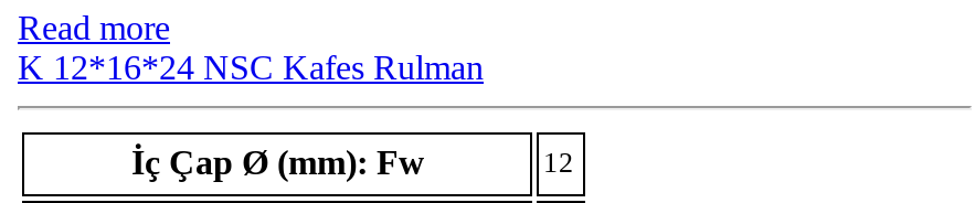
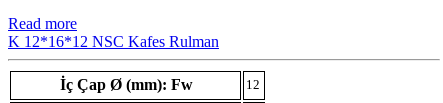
- K 12*16*24 NSC Kafes Rulman
+ K 12*16*12 NSC Kafes Rulman
